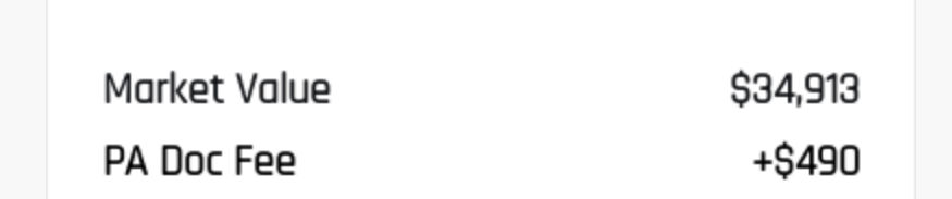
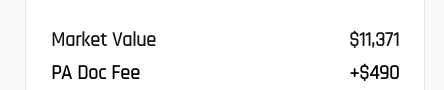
- $34,913
+ $11,371
